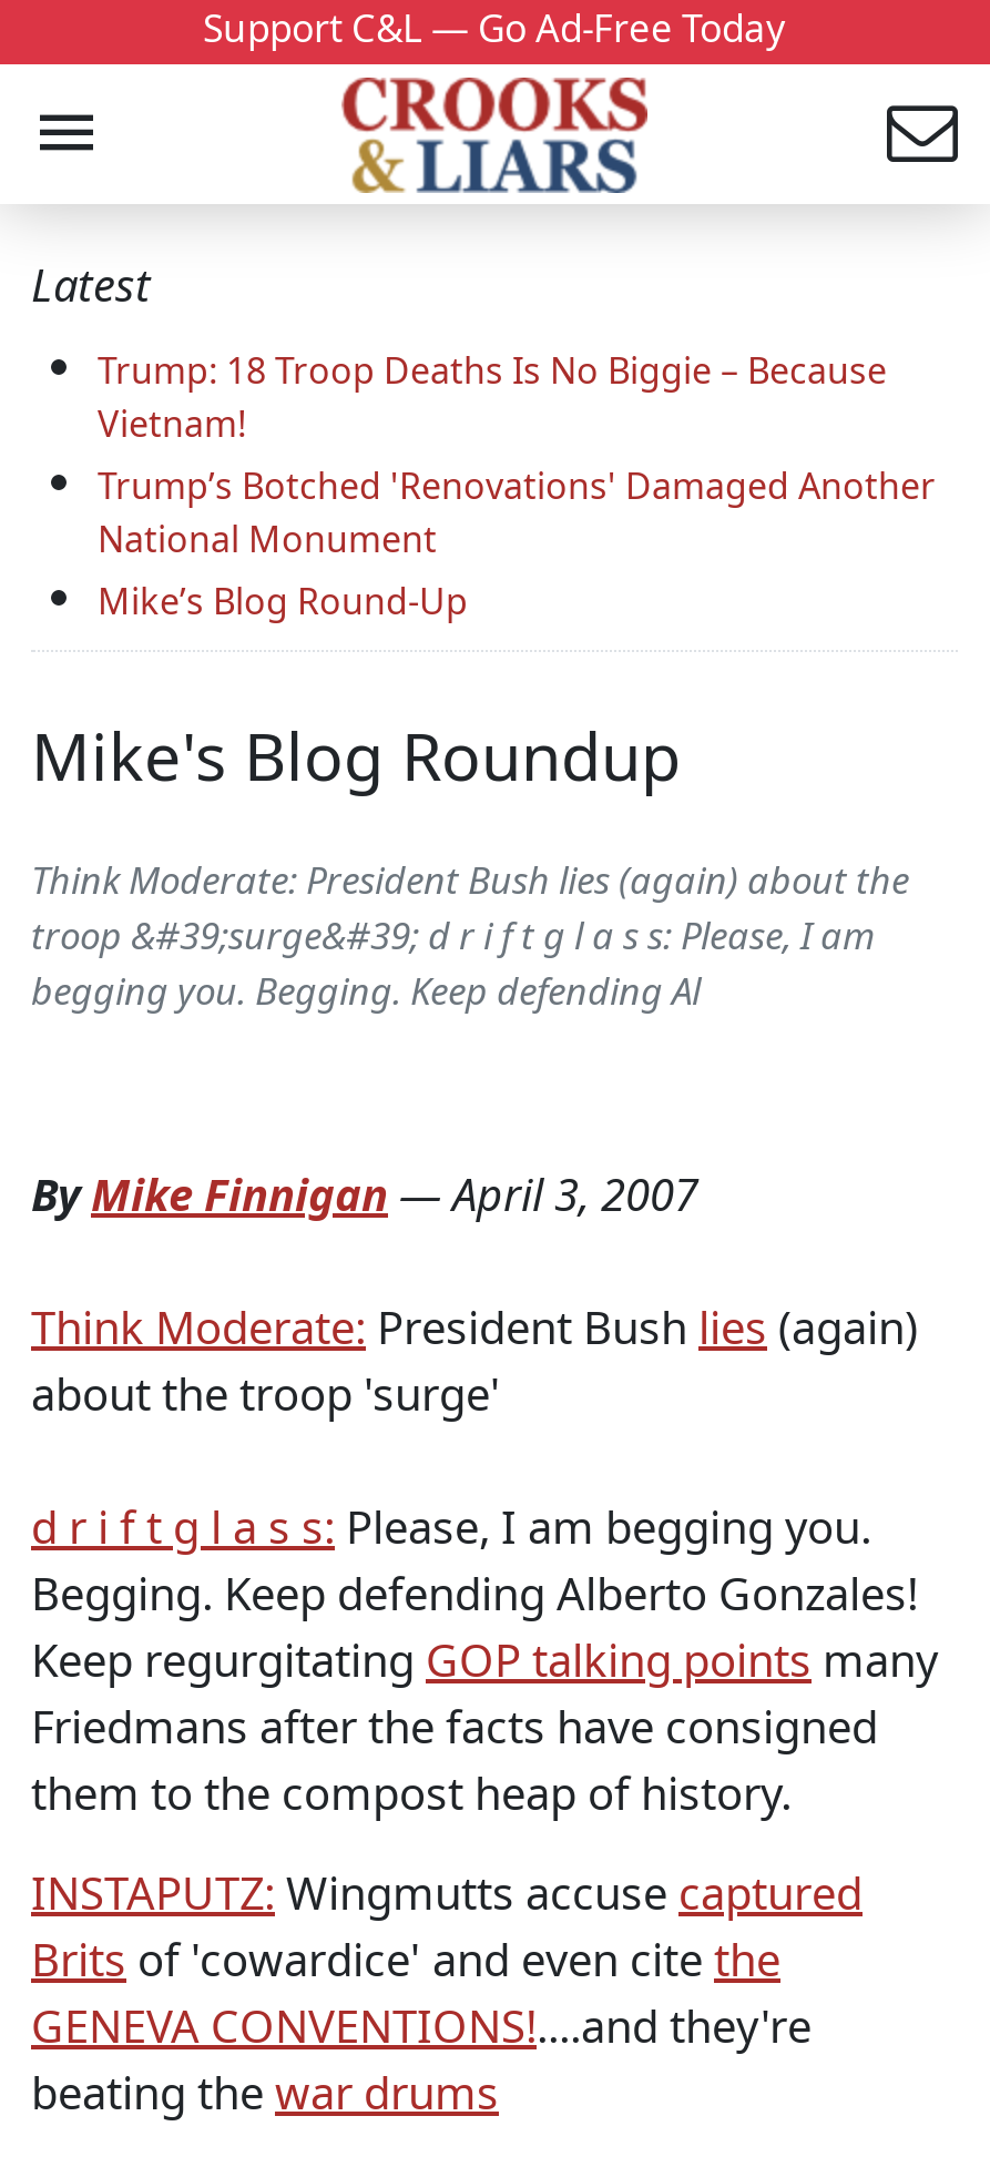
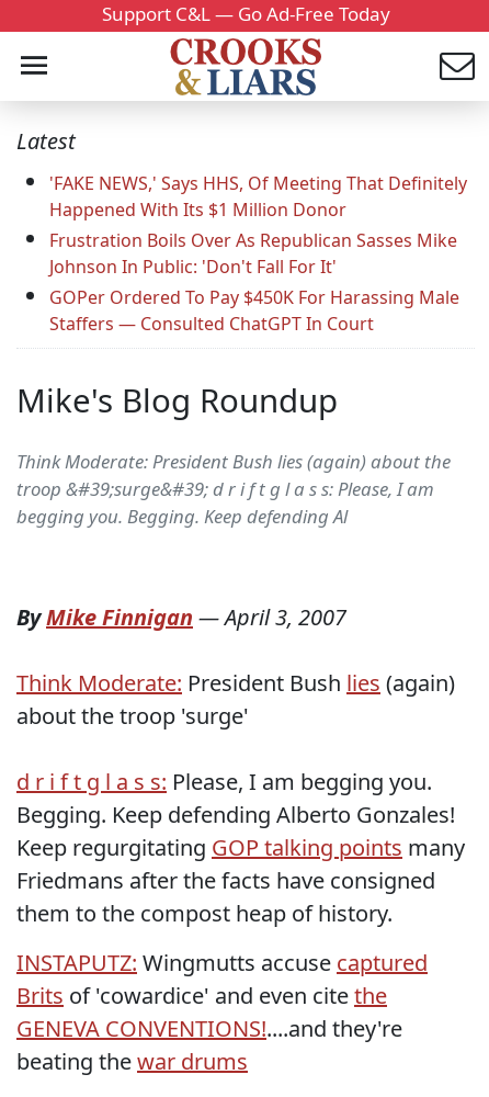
- Trump: 18 Troop Deaths Is No Biggie – Because
- Vietnam!
- Trump’s Botched 'Renovations' Damaged Another
- National Monument
- Mike’s Blog Round-Up
+ 'FAKE NEWS,' Says HHS, Of Meeting That Definitely
+ Happened With Its $1 Million Donor
+ Frustration Boils Over As Republican Sasses Mike
+ Johnson In Public: 'Don't Fall For It'
+ GOPer Ordered To Pay $450K For Harassing Male
+ Staffers — Consulted ChatGPT In Court
